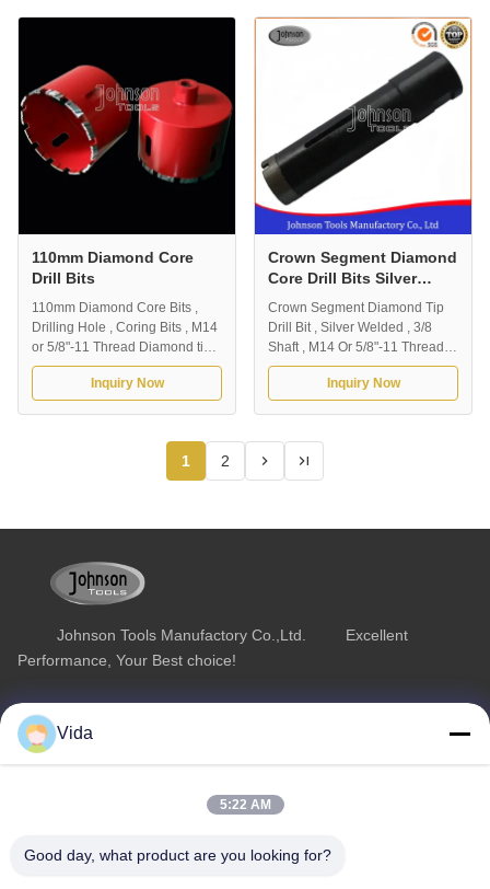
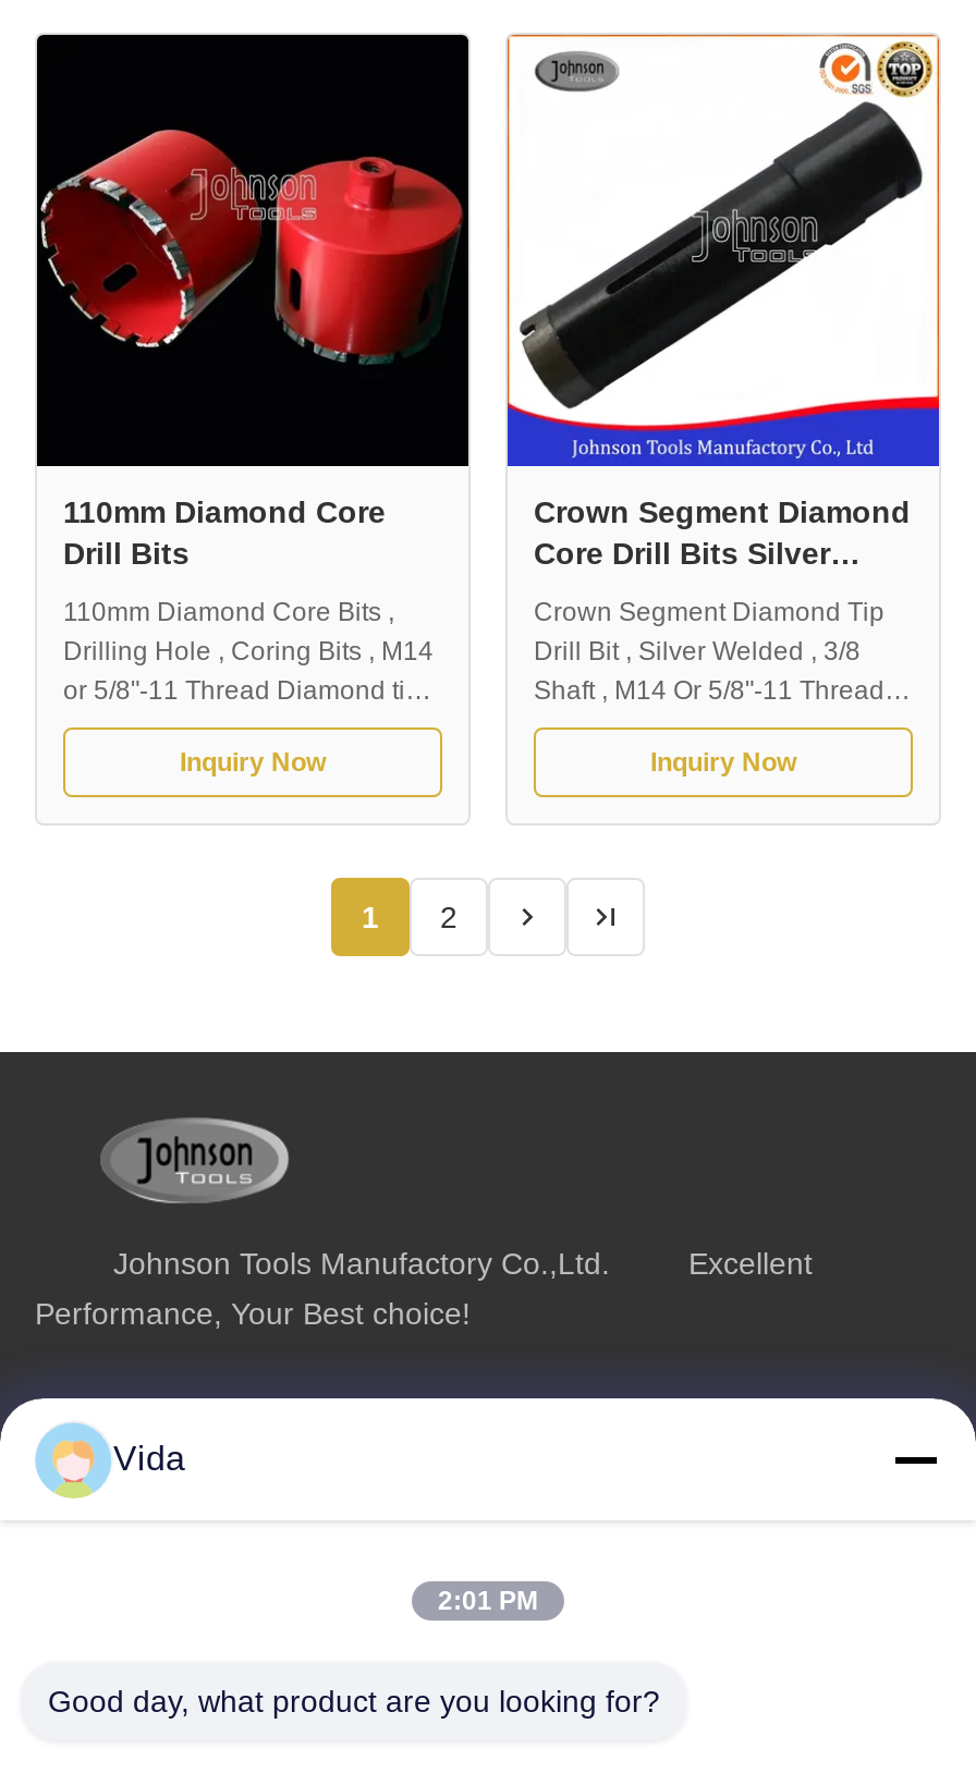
- 5:22 AM
+ 2:01 PM
